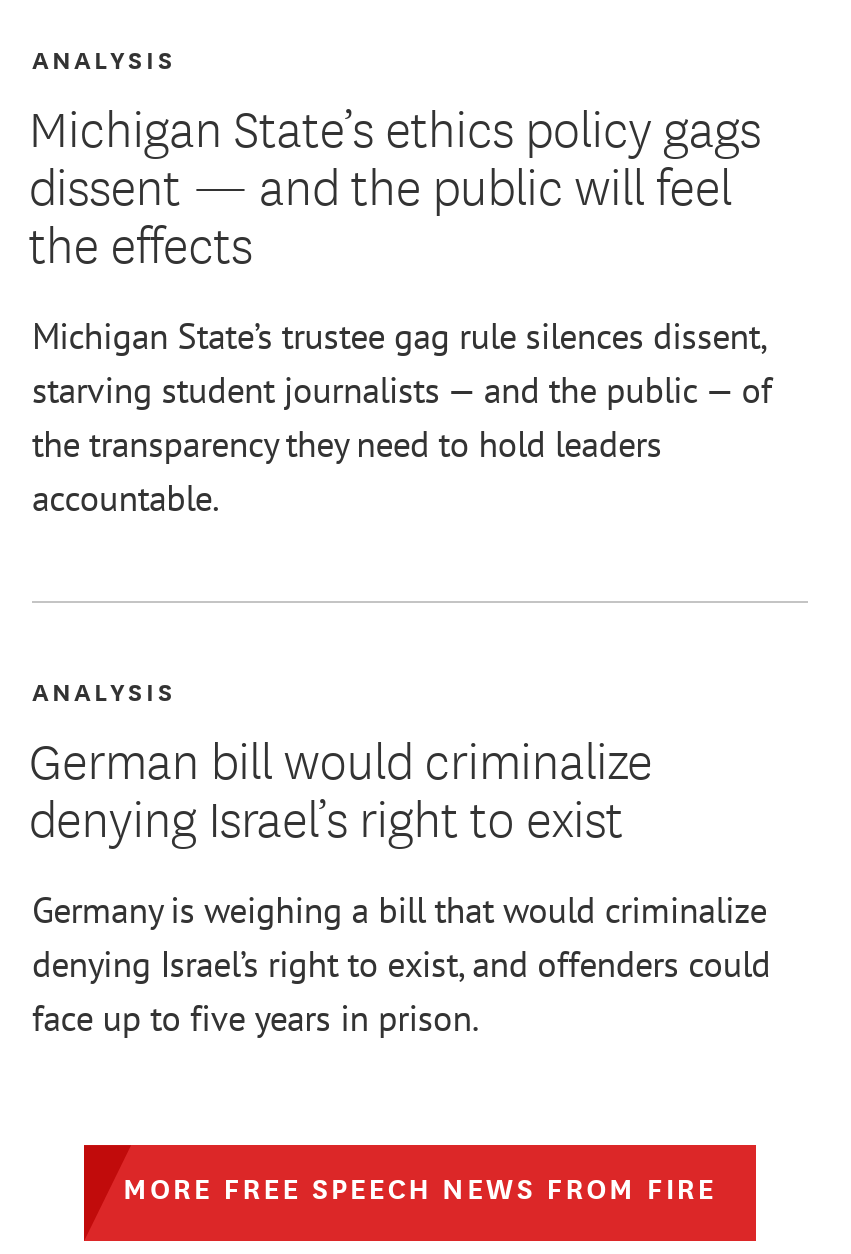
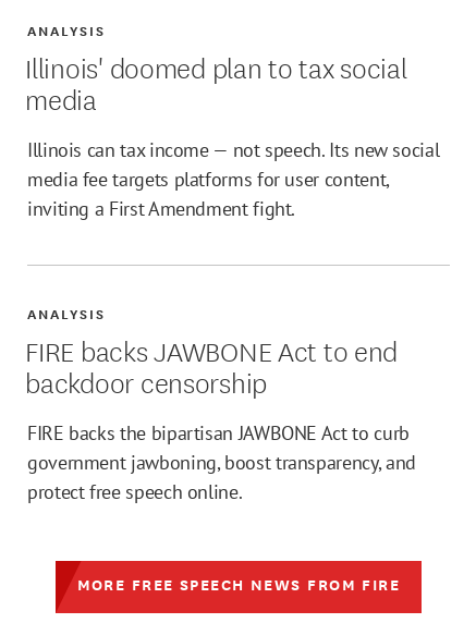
- Michigan State’s ethics policy gags
- dissent — and the public will feel
- the effects
+ Illinois' doomed plan to tax social
+ media

- Michigan State’s trustee gag rule silences dissent,
- starving student journalists — and the public — of
- the transparency they need to hold leaders
- accountable.
+ Illinois can tax income — not speech. Its new social
+ media fee targets platforms for user content,
+ inviting a First Amendment fight.

- German bill would criminalize
- denying Israel’s right to exist
+ FIRE backs JAWBONE Act to end
+ backdoor censorship

- Germany is weighing a bill that would criminalize
- denying Israel’s right to exist, and offenders could
- face up to five years in prison.
+ FIRE backs the bipartisan JAWBONE Act to curb
+ government jawboning, boost transparency, and
+ protect free speech online.
